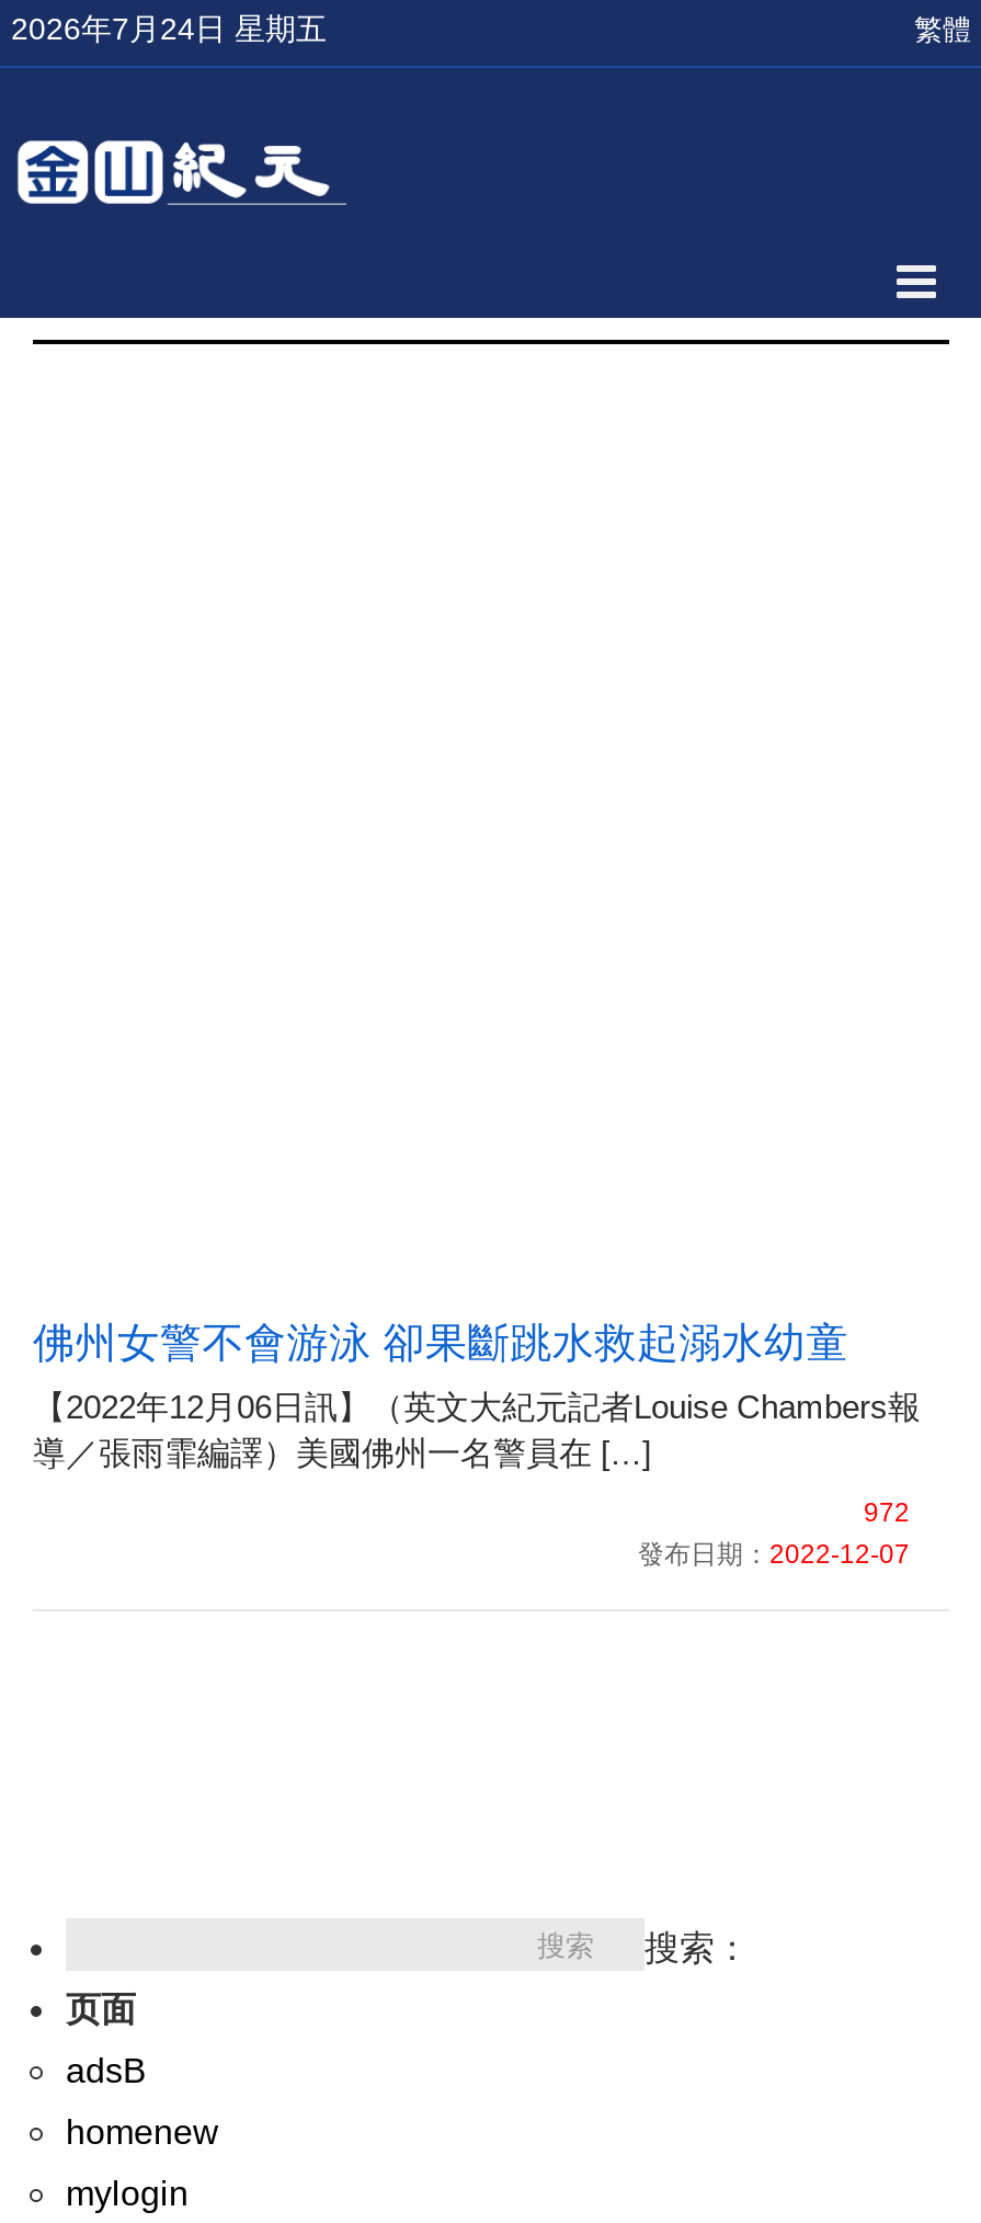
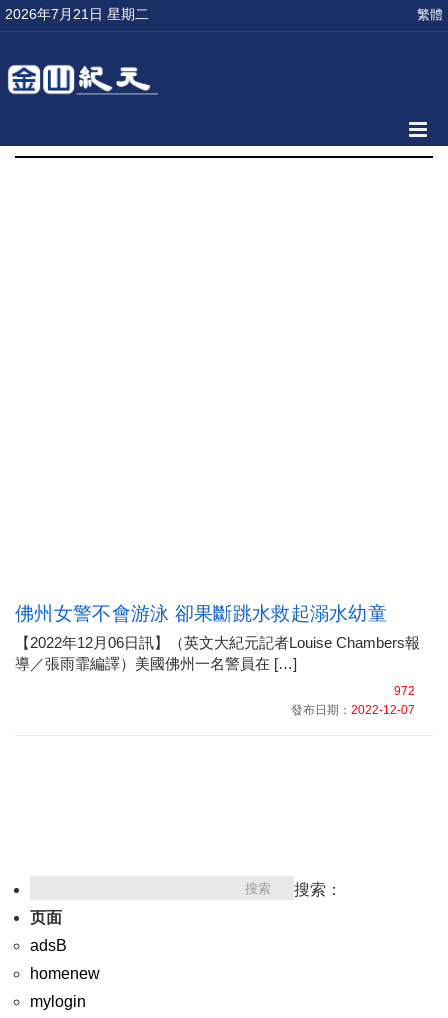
- 2026年7月24日 星期五
+ 2026年7月21日 星期二
